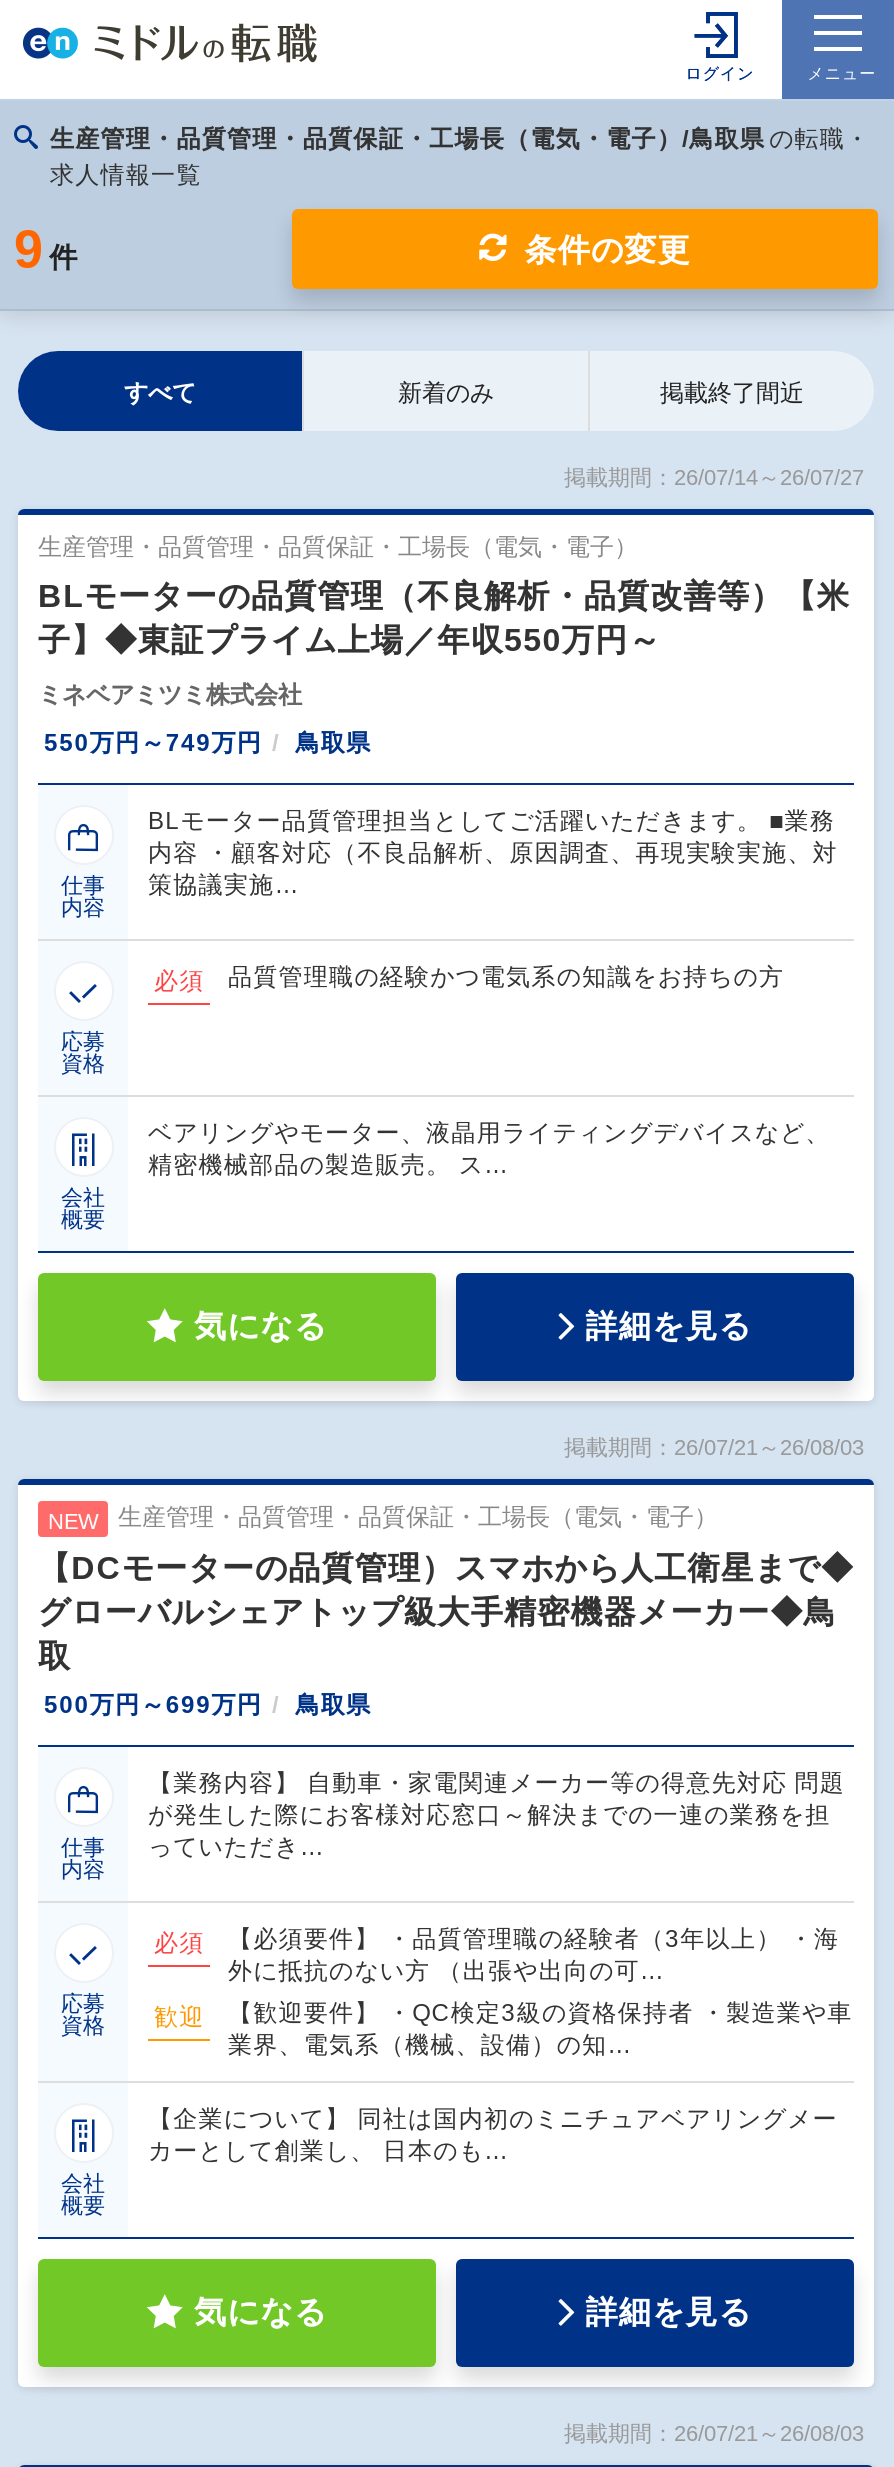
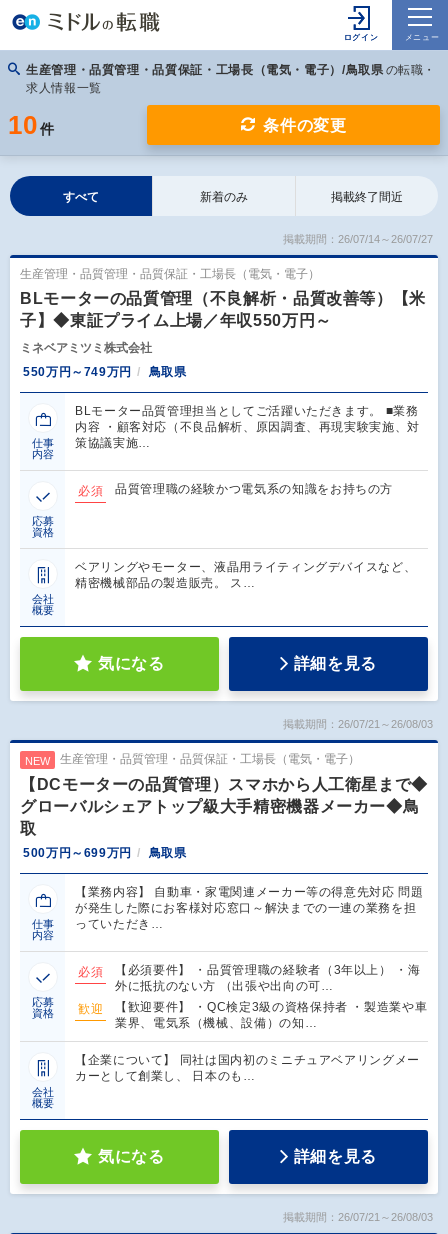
- 9 件
+ 10 件
